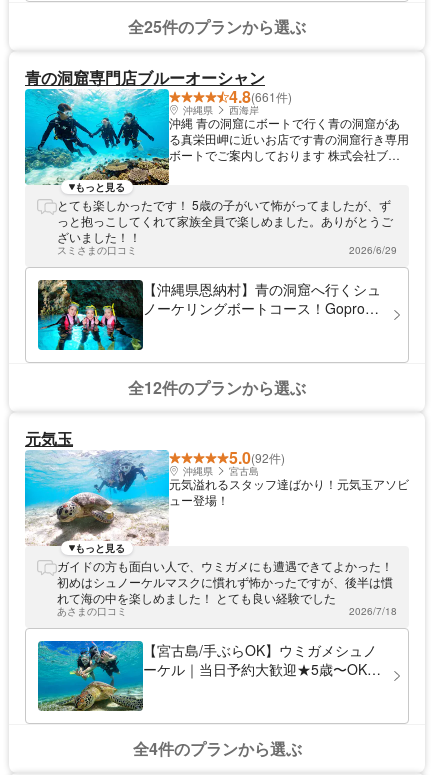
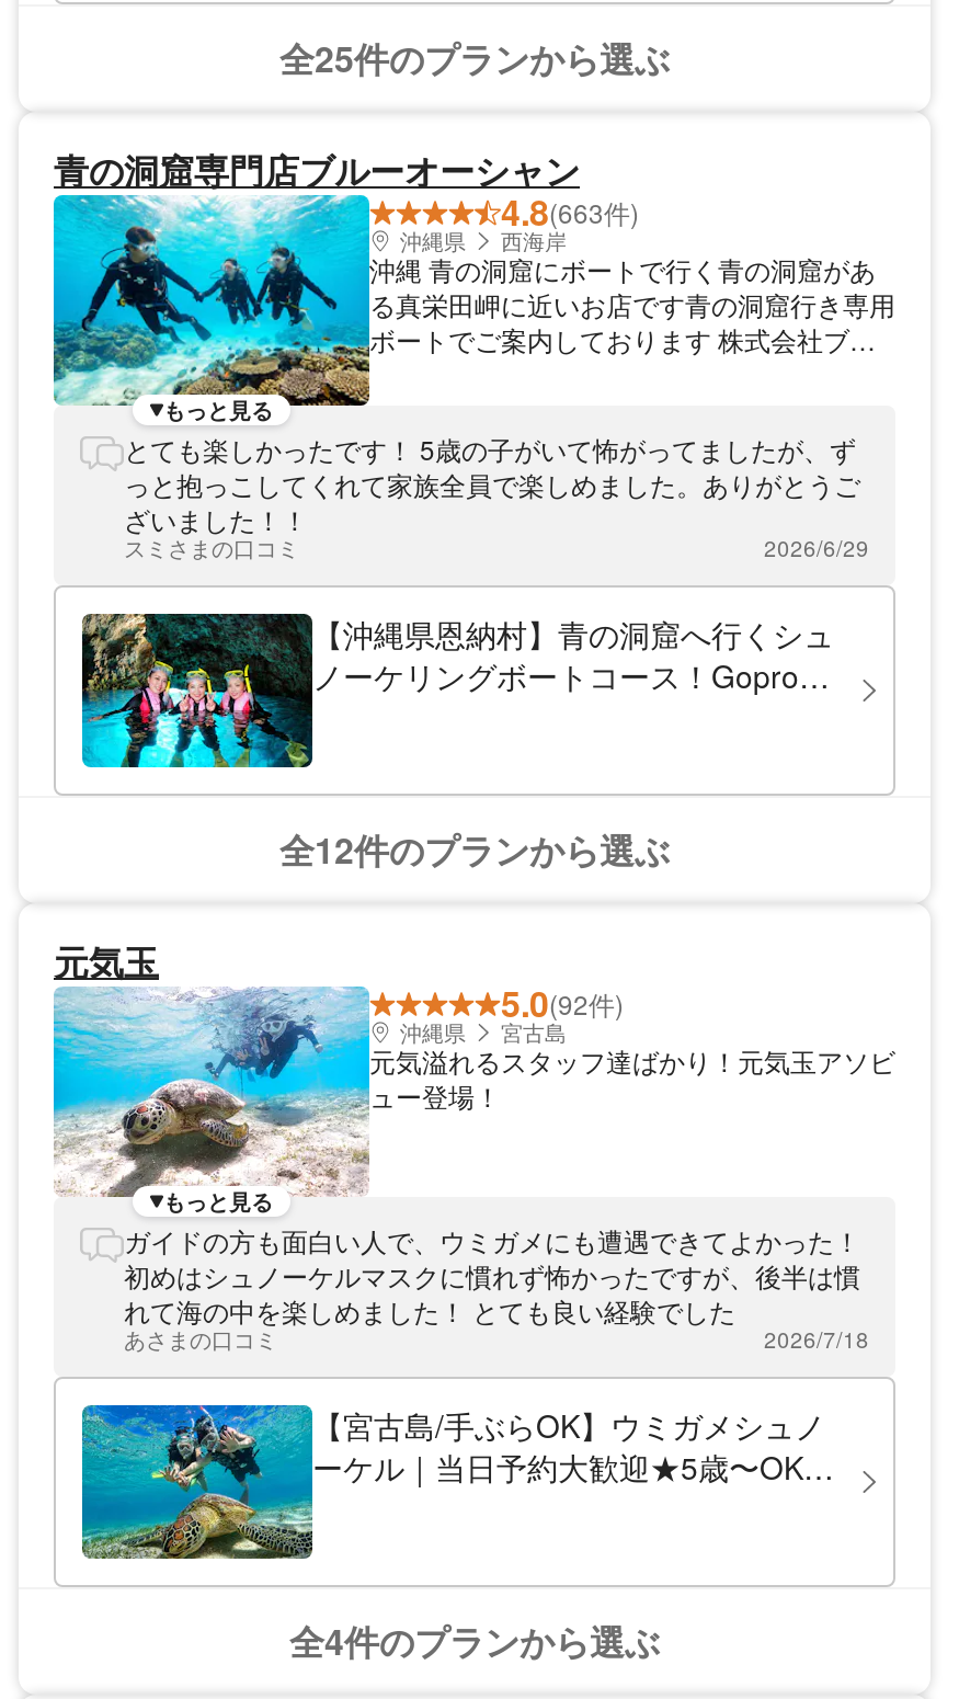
- 4.8(661件)
+ 4.8(663件)
